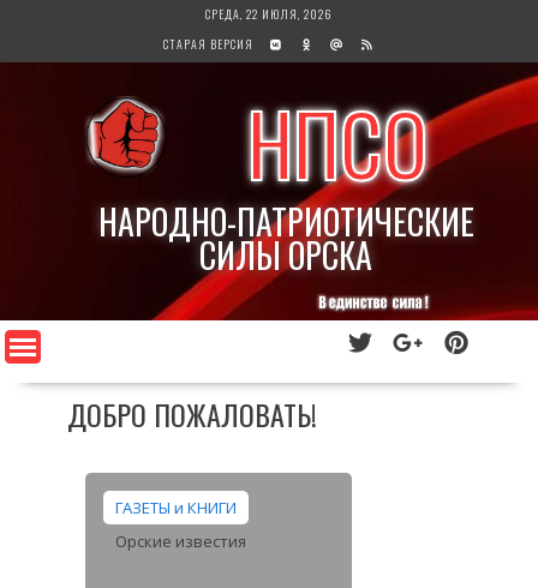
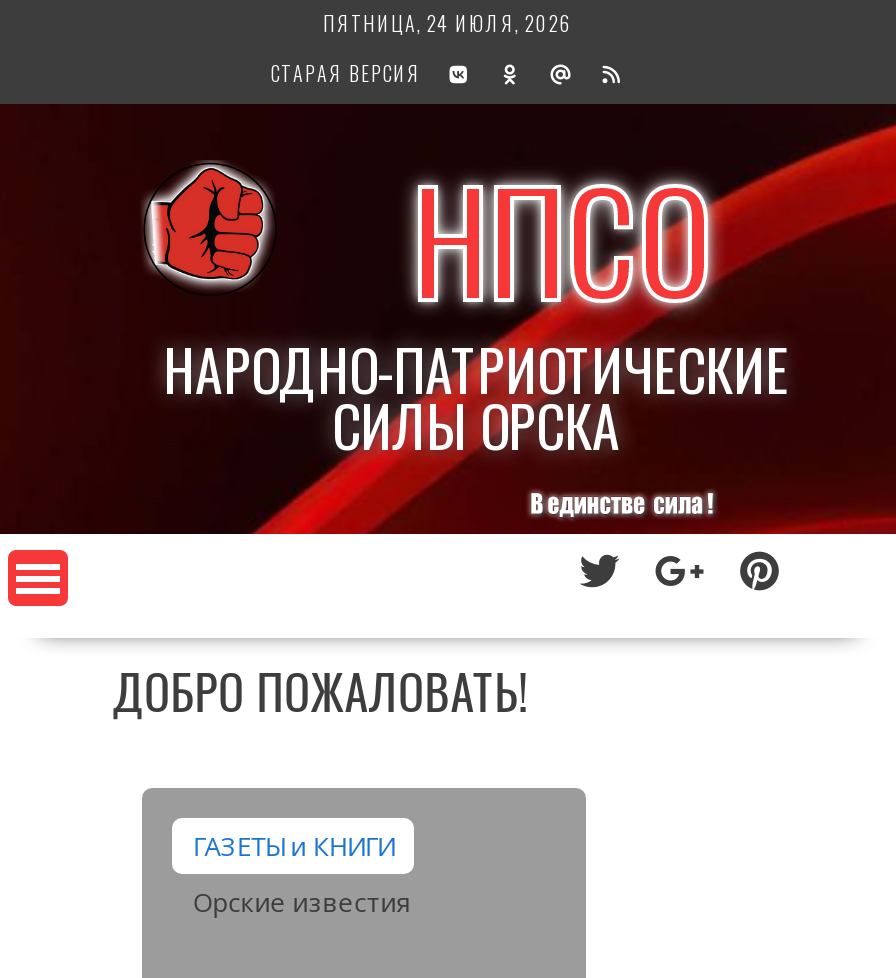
- СРЕДА, 22 ИЮЛЯ, 2026
+ ПЯТНИЦА, 24 ИЮЛЯ, 2026
